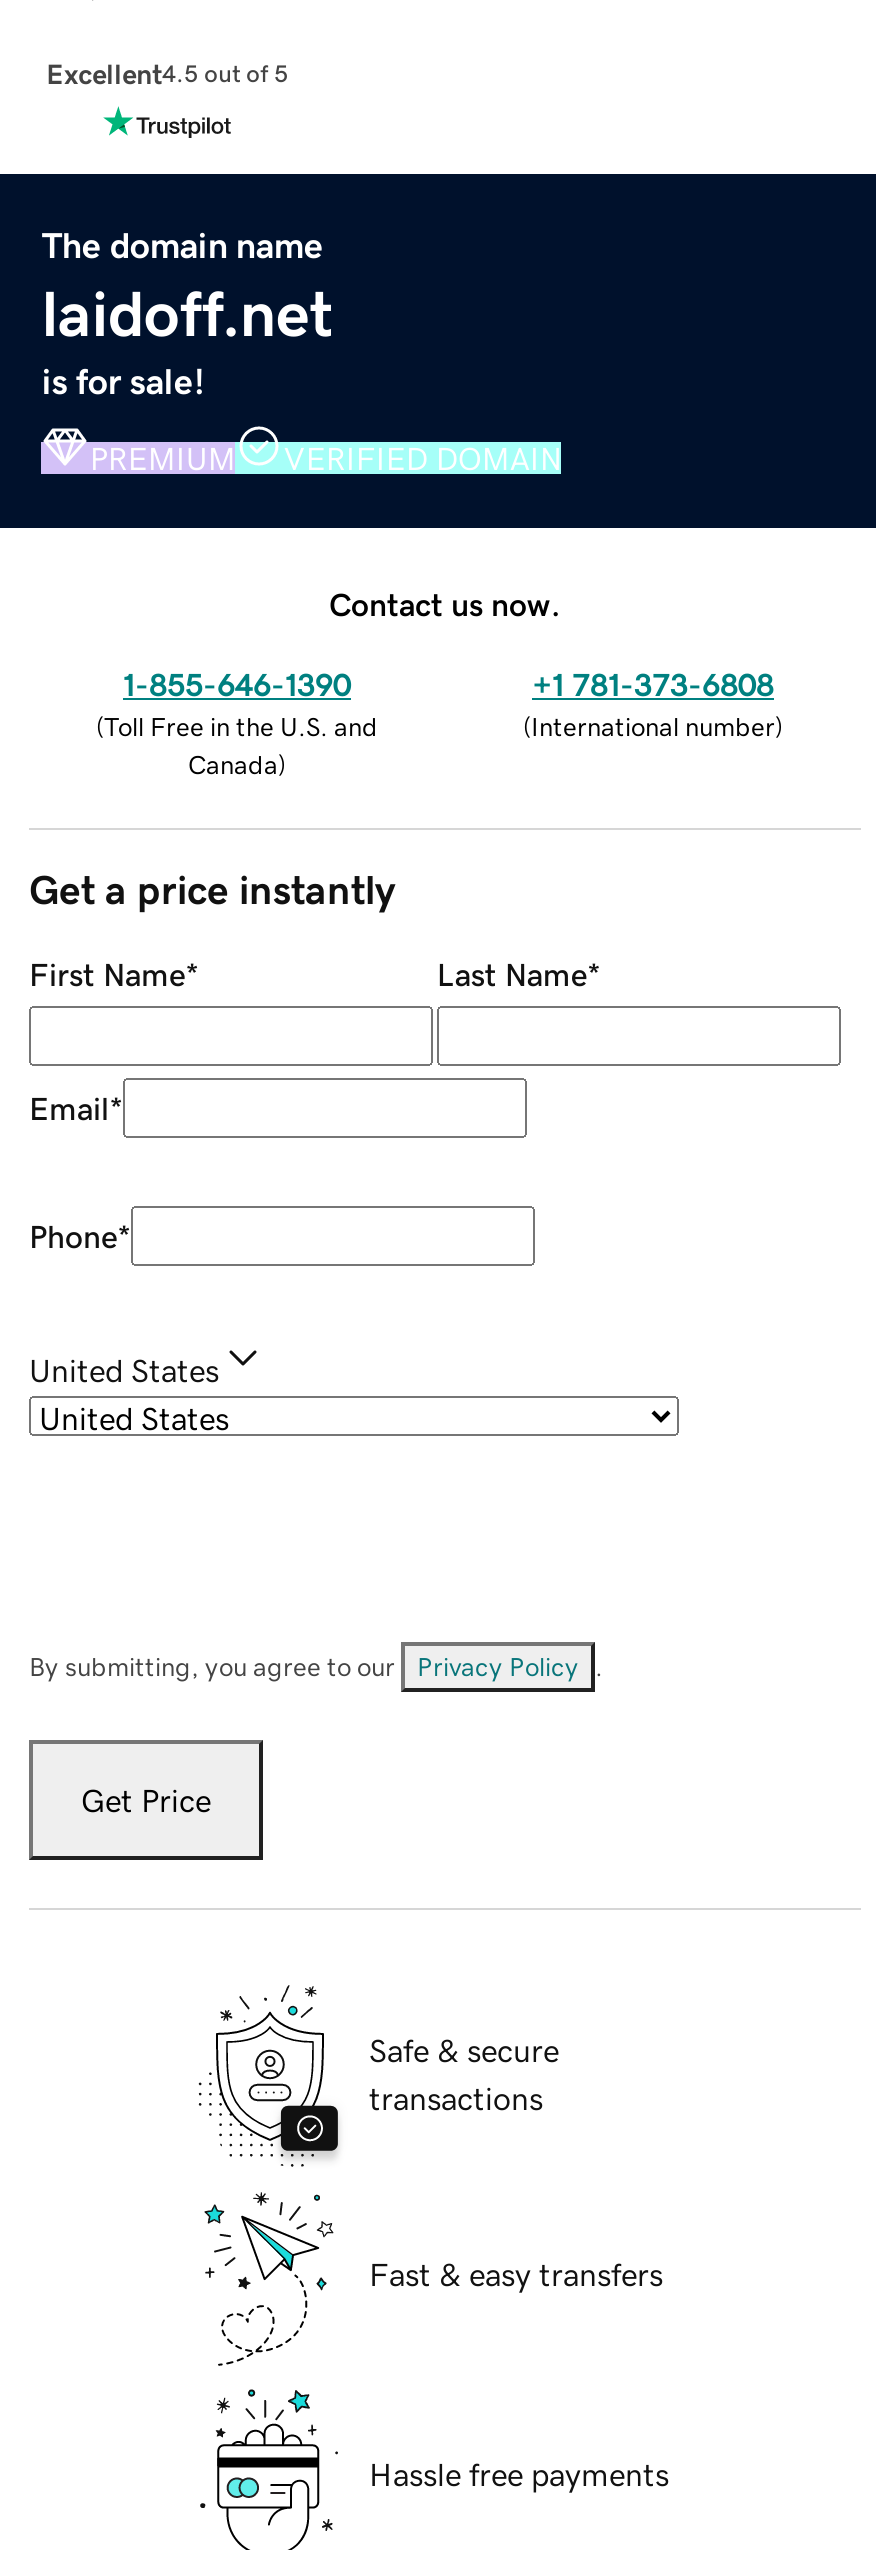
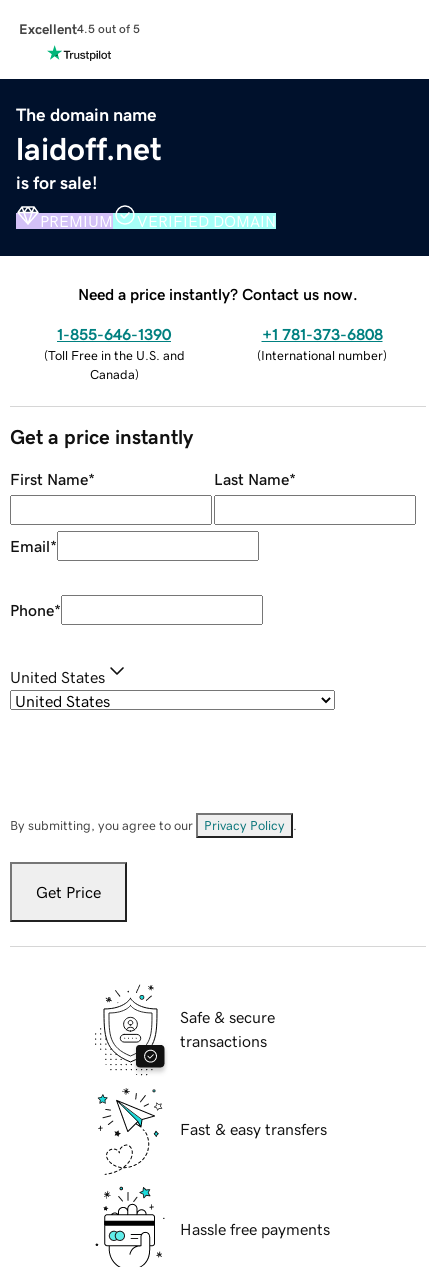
- Contact us now.
+ Need a price instantly? Contact us now.
